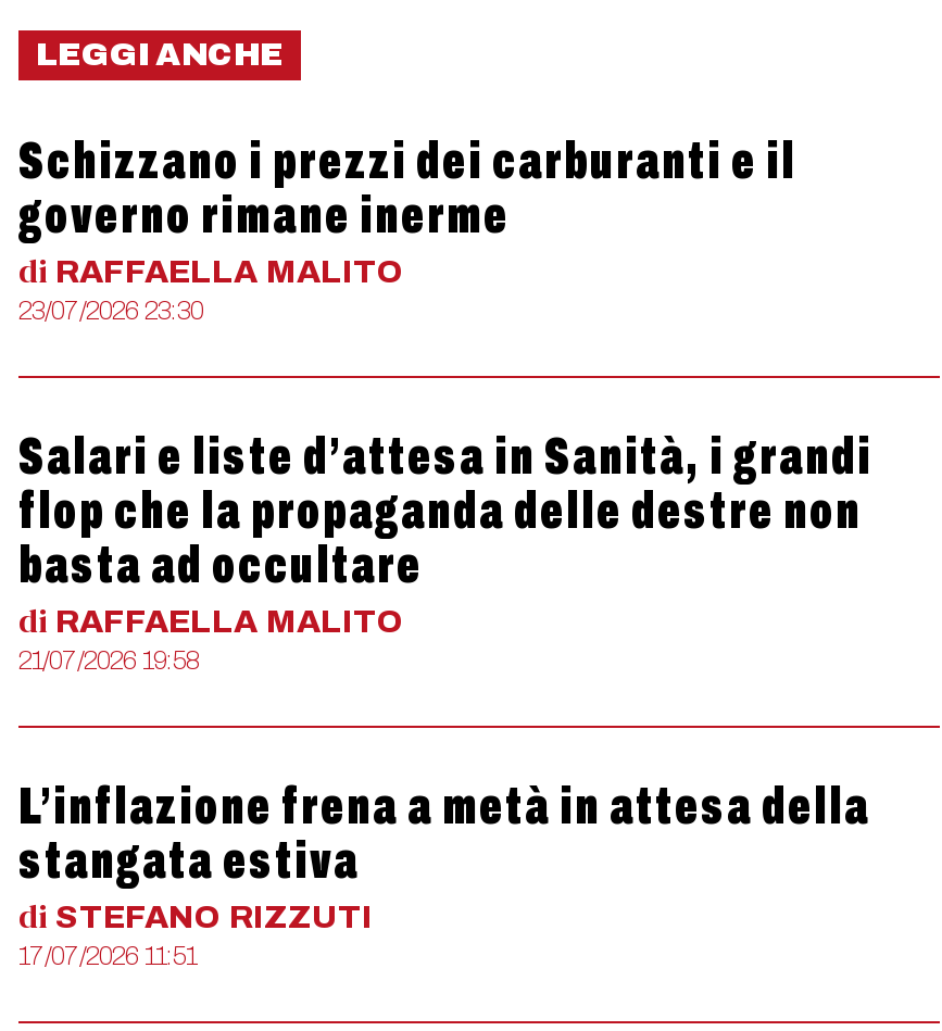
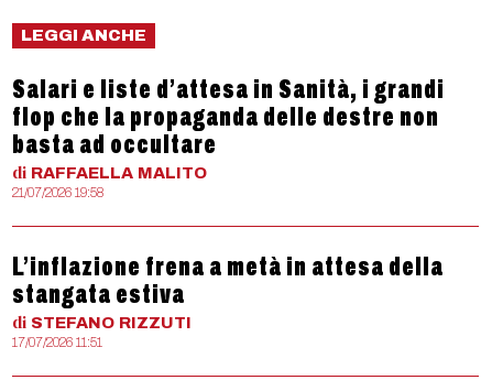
- Schizzano i prezzi dei carburanti e il
- governo rimane inerme
- di RAFFAELLA MALITO
- 23/07/2026 23:30
